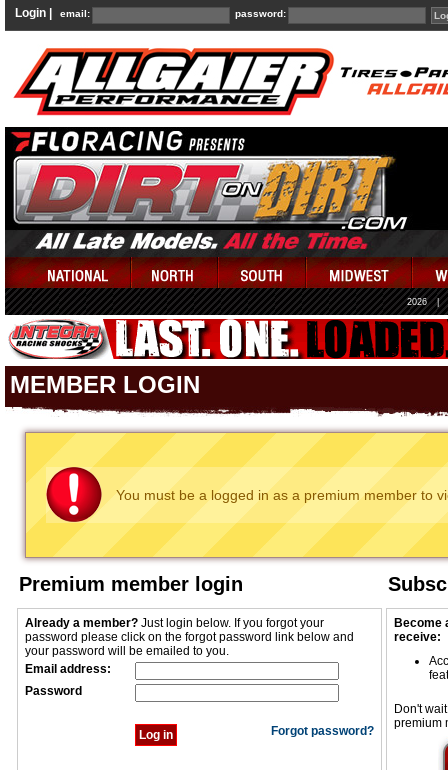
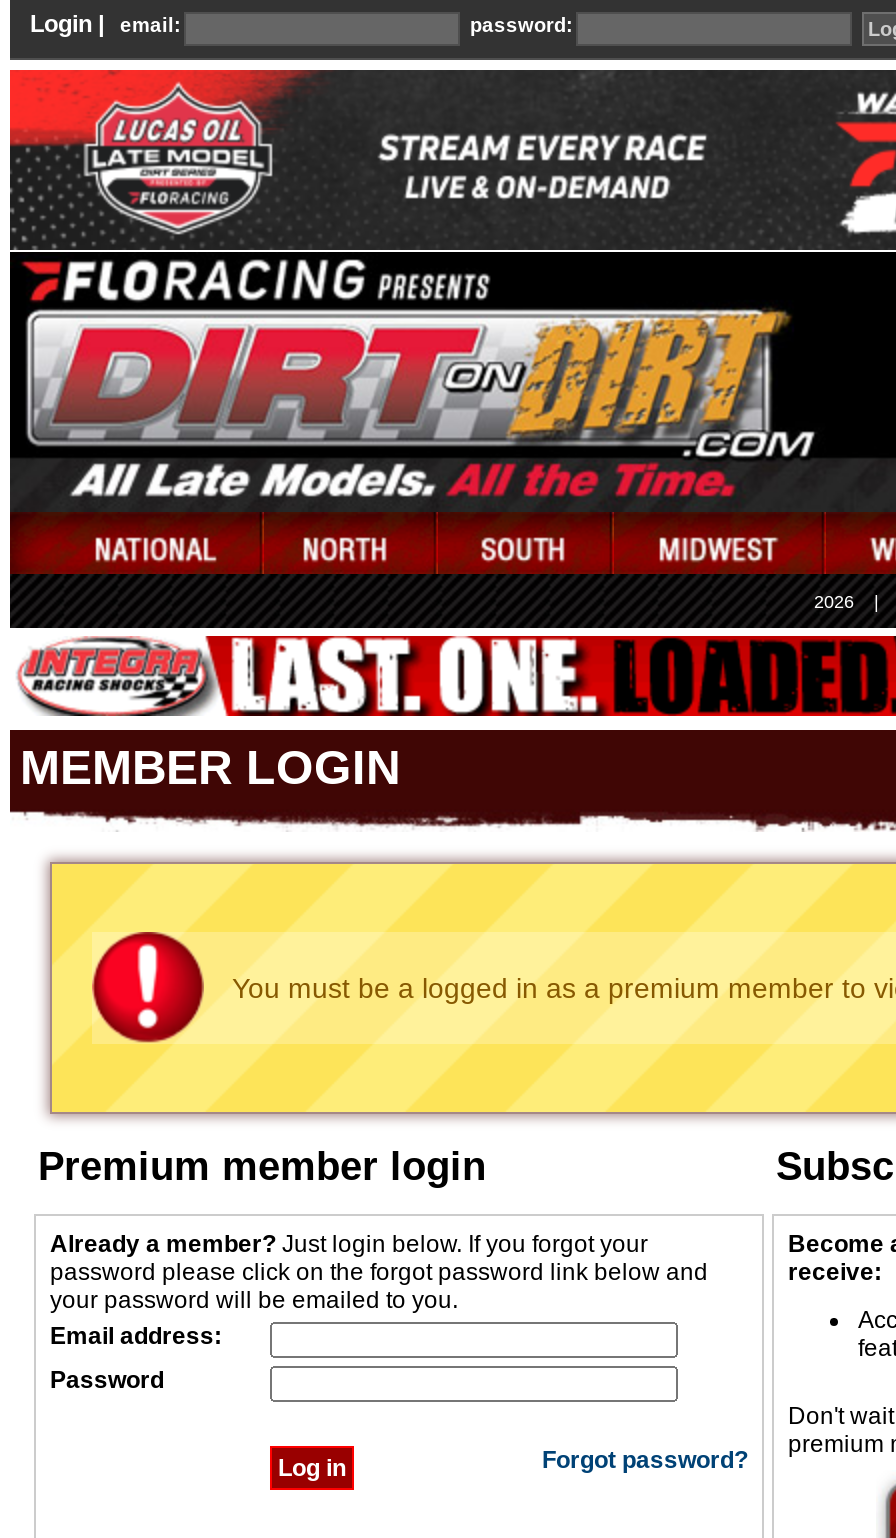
- [image]
+ [image]
